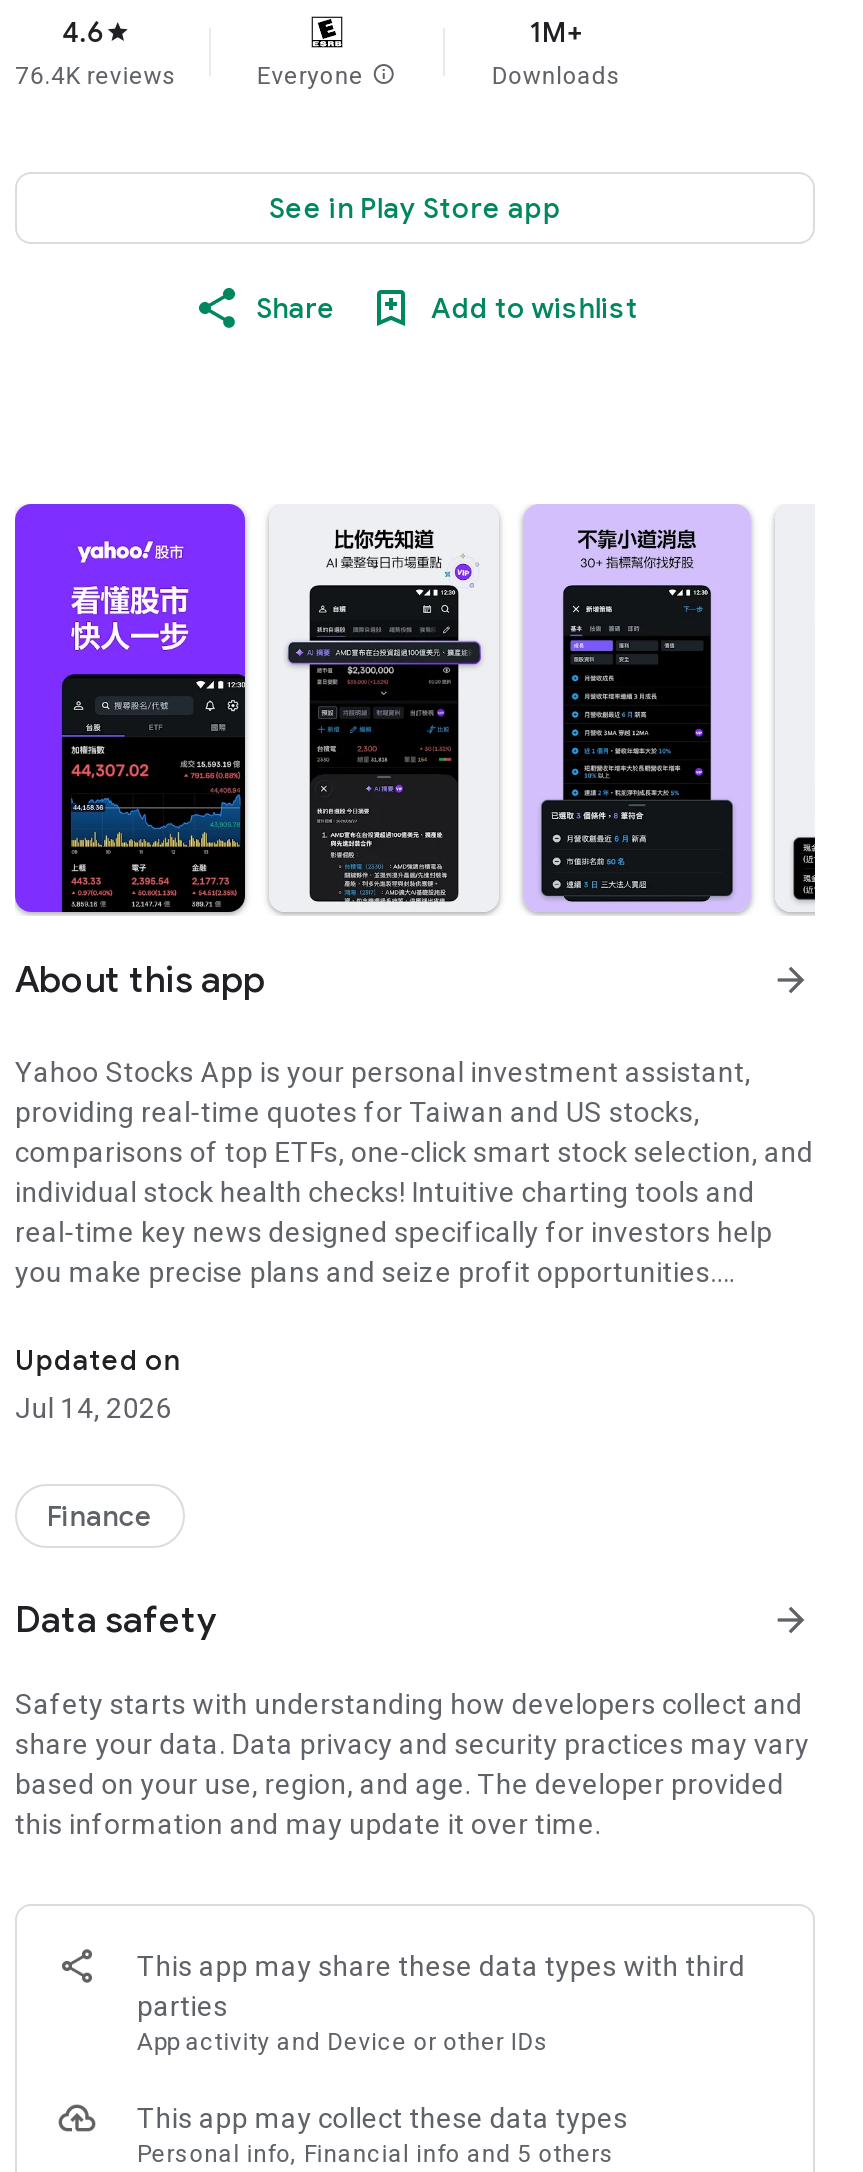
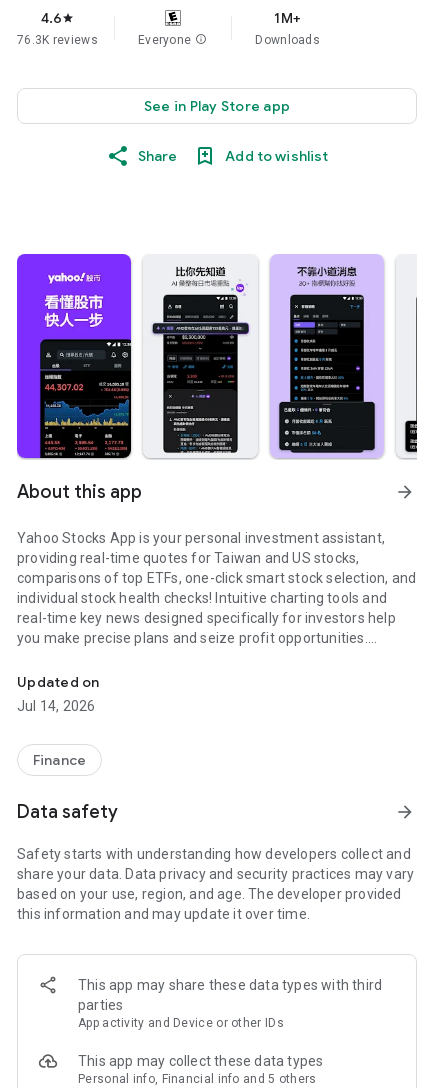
- 76.4K reviews
+ 76.3K reviews
